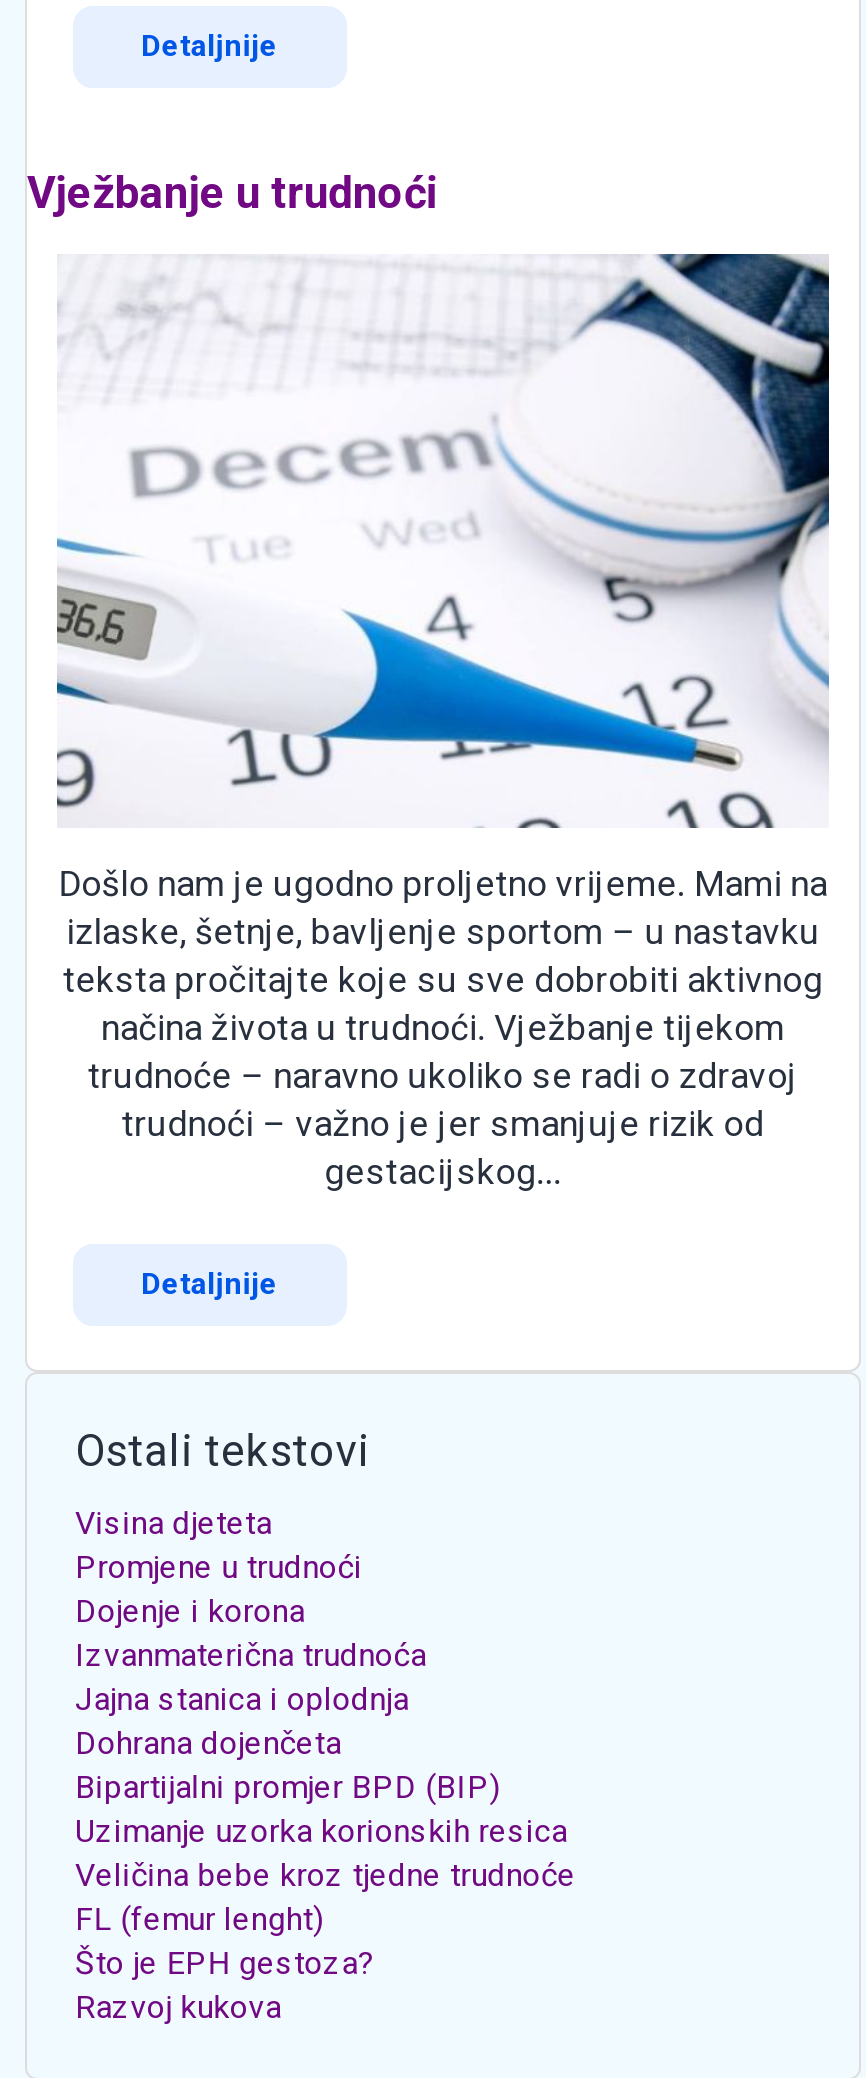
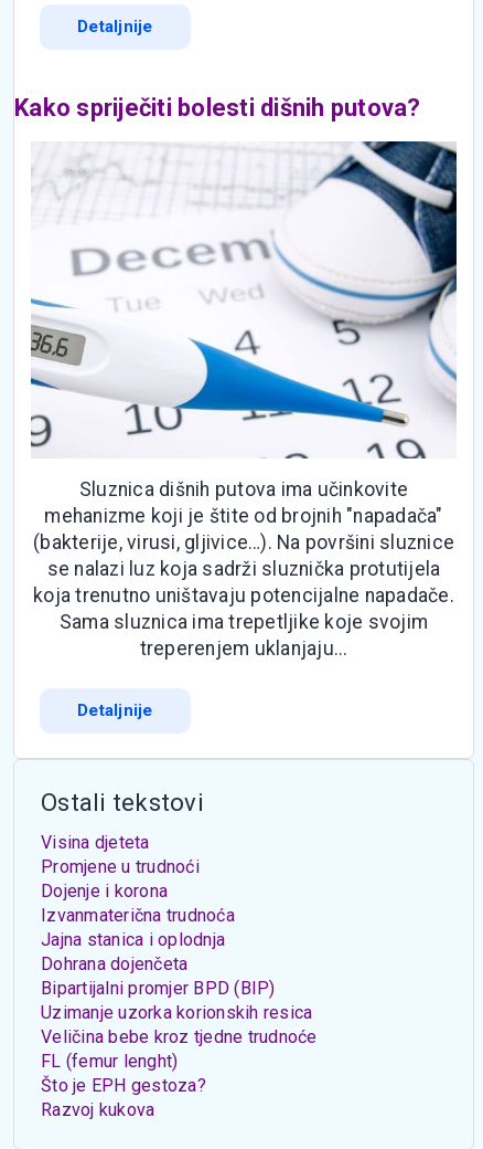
- Vježbanje u trudnoći
+ Kako spriječiti bolesti dišnih putova?

- Došlo nam je ugodno proljetno vrijeme. Mami na
- izlaske, šetnje, bavljenje sportom – u nastavku
- teksta pročitajte koje su sve dobrobiti aktivnog
- načina života u trudnoći. Vježbanje tijekom
- trudnoće – naravno ukoliko se radi o zdravoj
- trudnoći – važno je jer smanjuje rizik od
- gestacijskog...
+ Sluznica dišnih putova ima učinkovite
+ mehanizme koji je štite od brojnih "napadača"
+ (bakterije, virusi, gljivice…). Na površini sluznice
+ se nalazi luz koja sadrži sluznička protutijela
+ koja trenutno uništavaju potencijalne napadače.
+ Sama sluznica ima trepetljike koje svojim
+ treperenjem uklanjaju...
